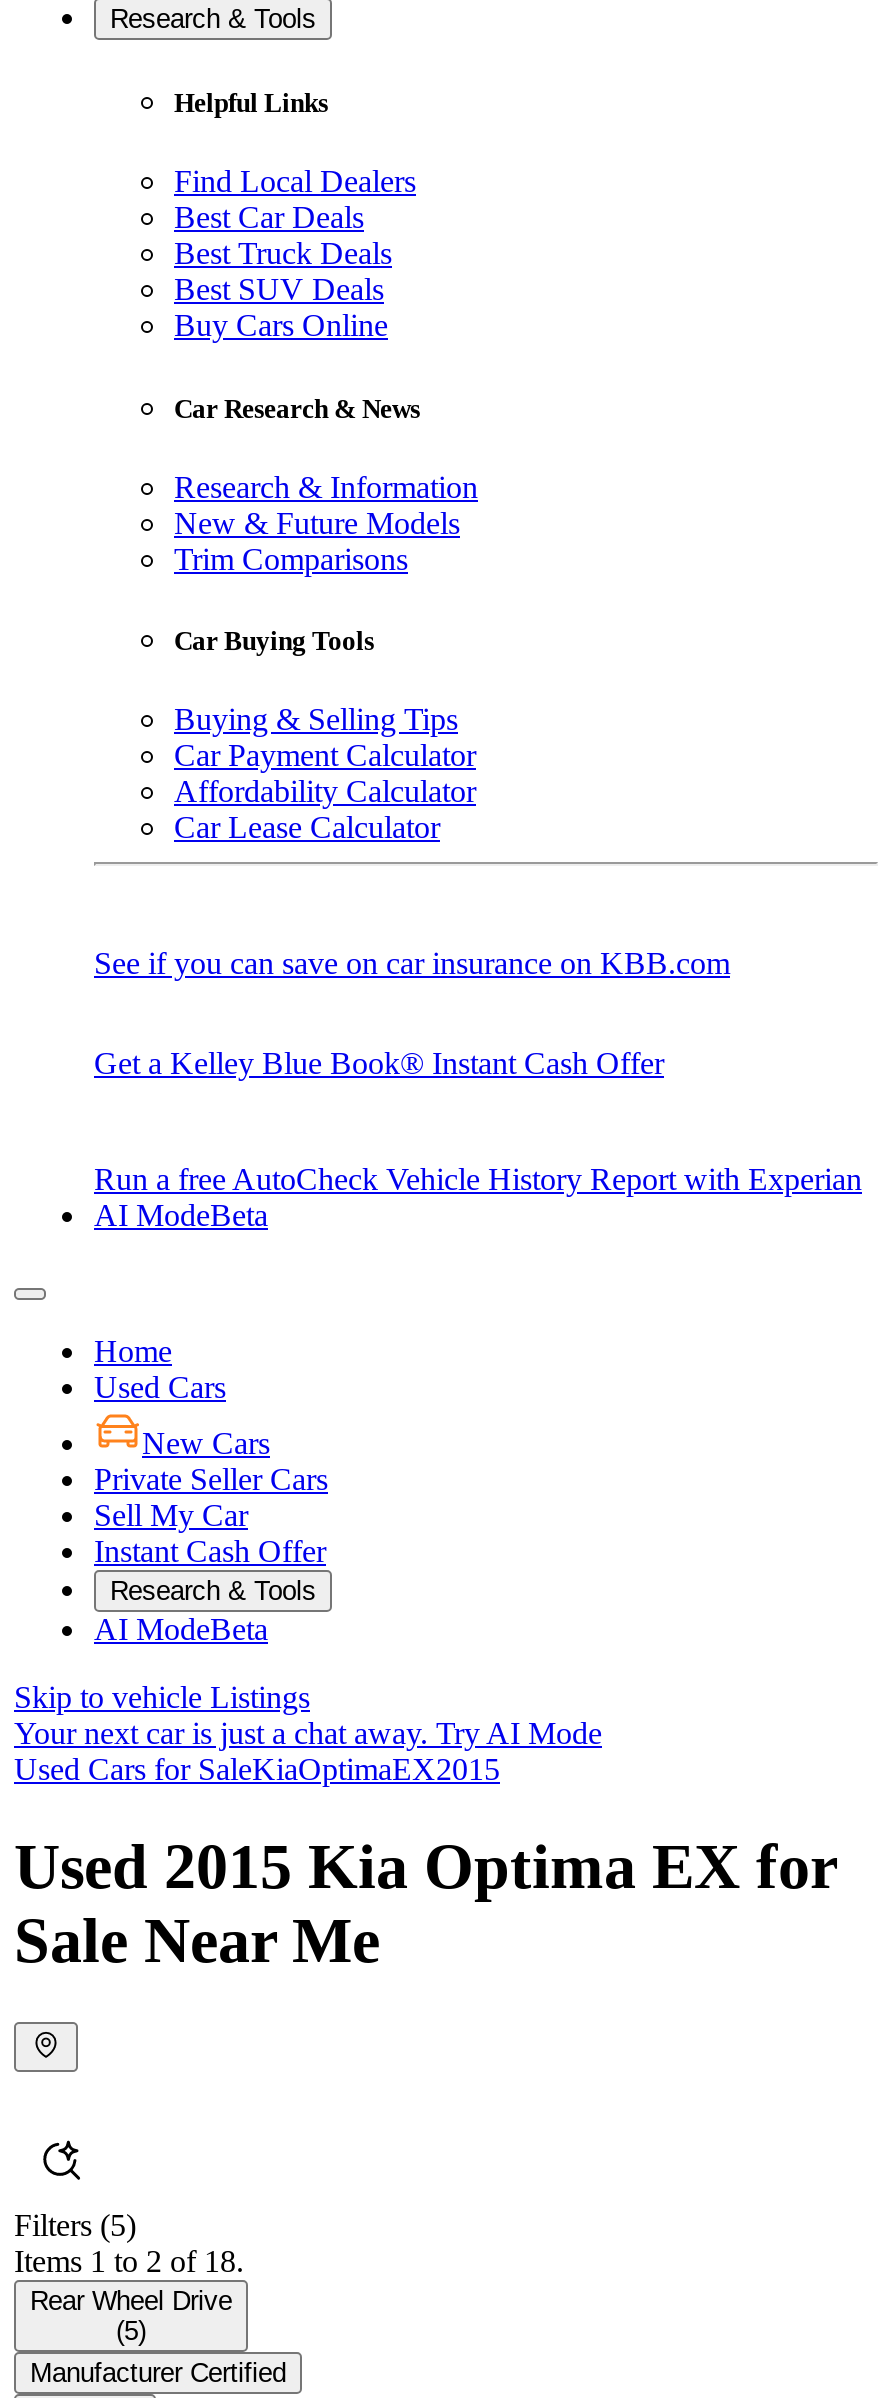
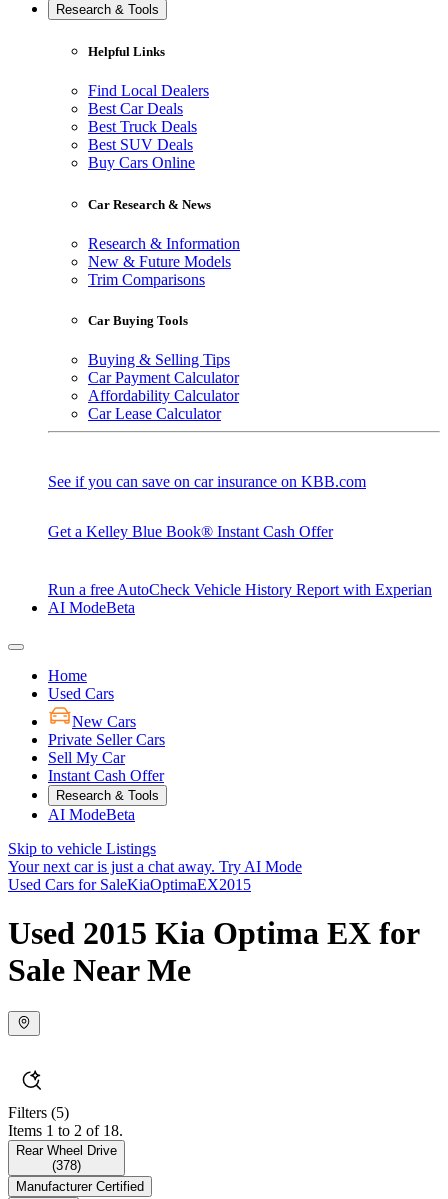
- (5)
+ (378)
